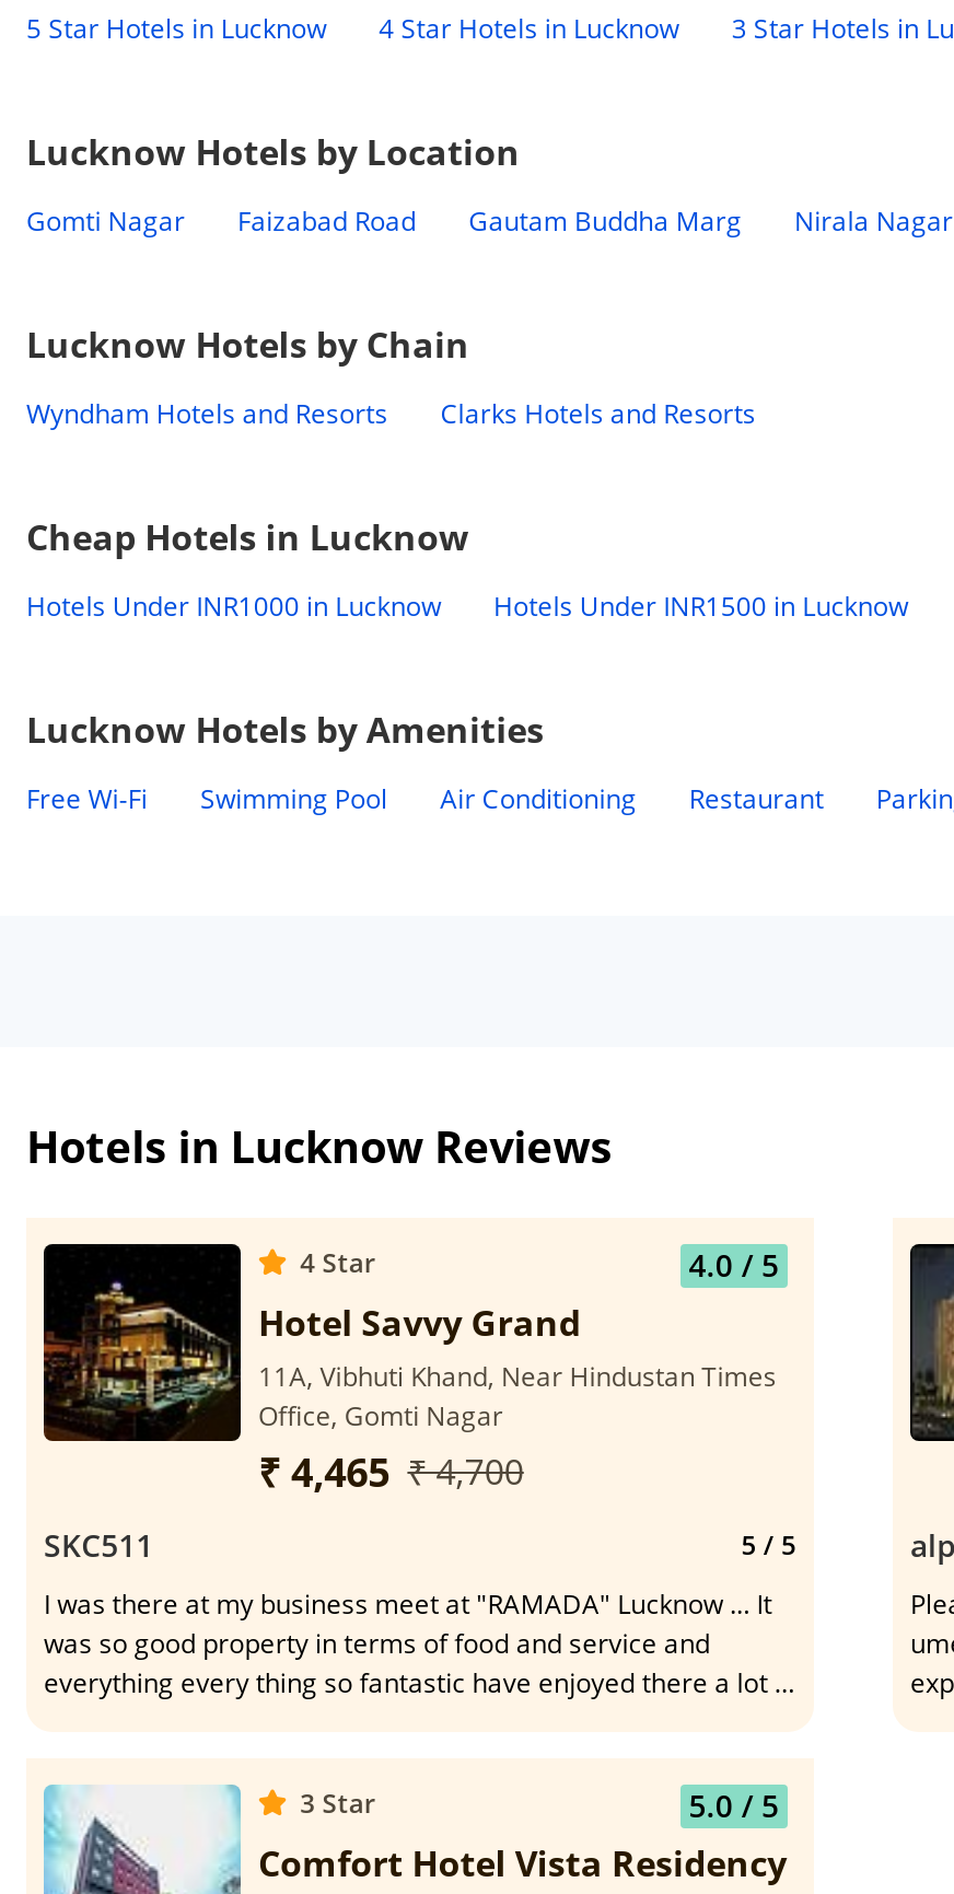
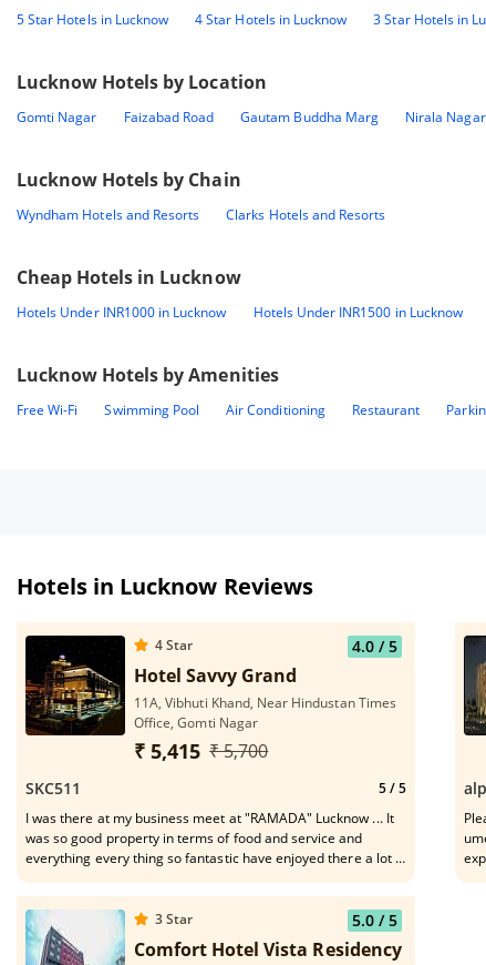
- ₹ 4,465 ₹ 4,700
+ ₹ 5,415 ₹ 5,700
